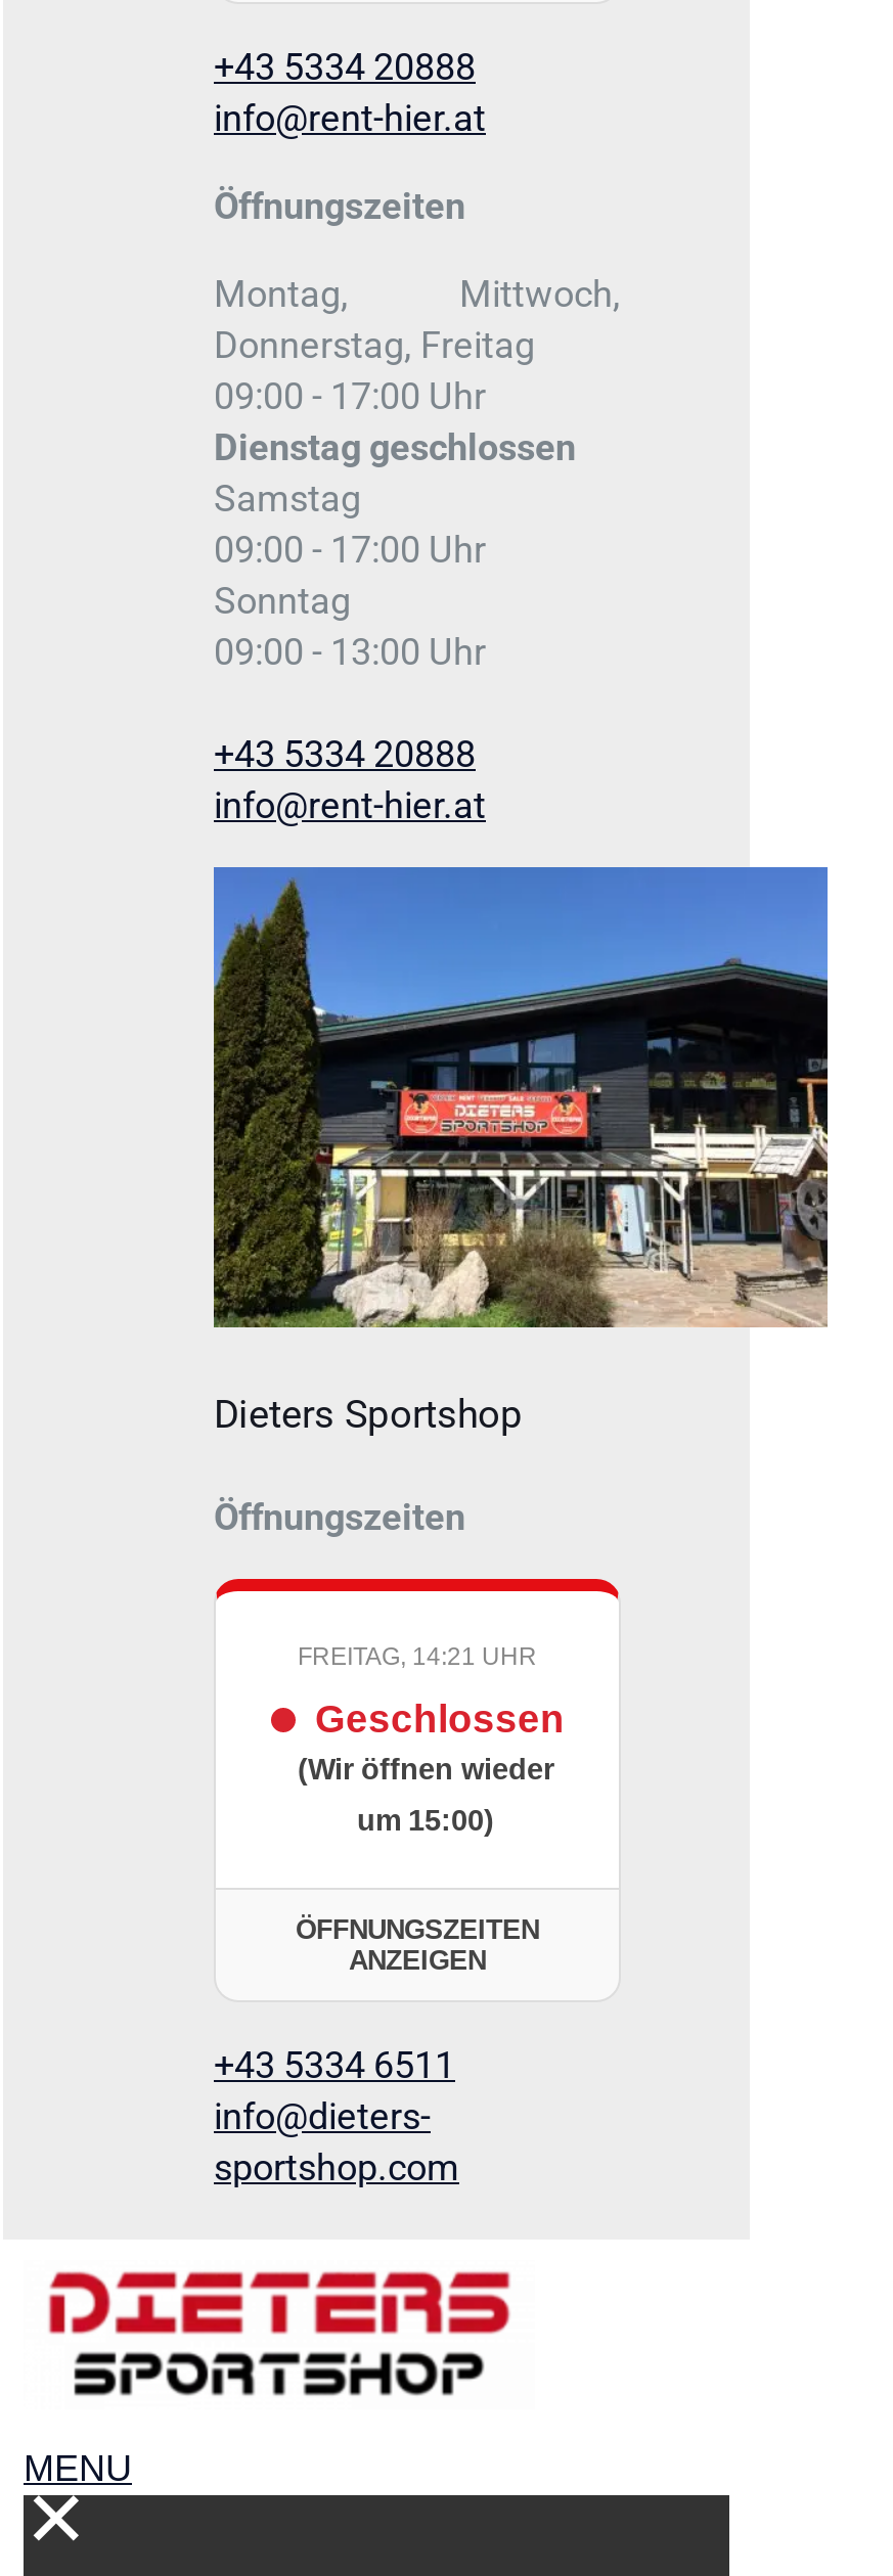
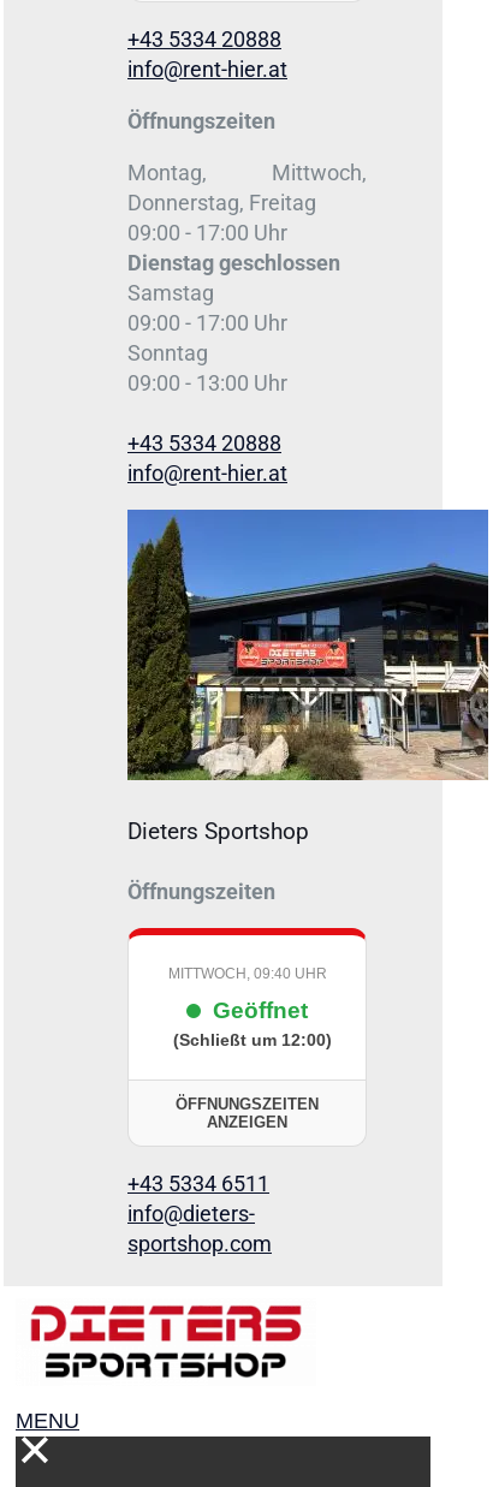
- FREITAG, 14:21 UHR
- Geschlossen
- (Wir öffnen wieder
- um 15:00)
+ MITTWOCH, 09:40 UHR
+ Geöffnet
+ (Schließt um 12:00)
